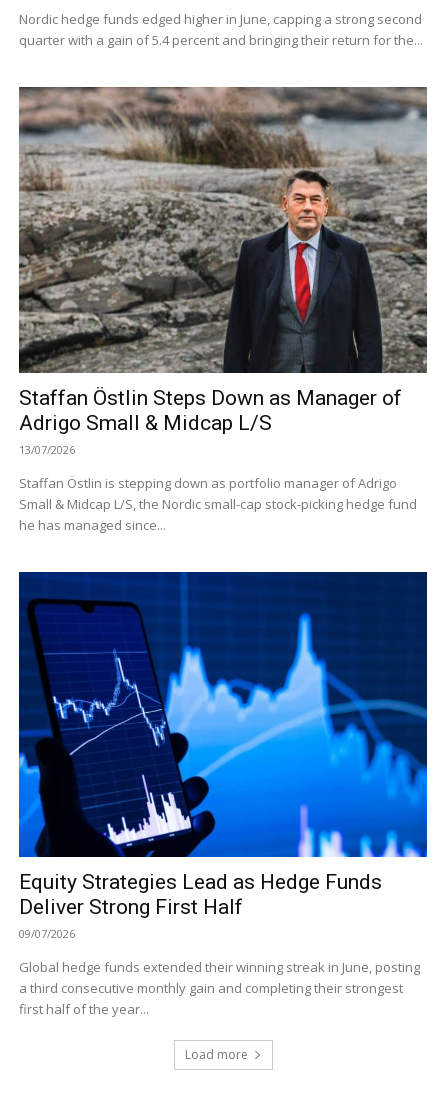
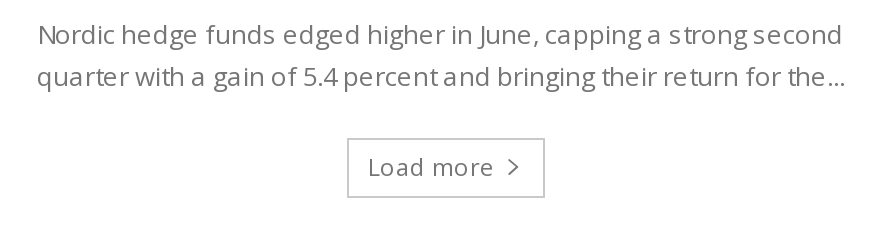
- [image]
- Staffan Östlin Steps Down as Manager of
- Adrigo Small & Midcap L/S
- 13/07/2026
- Staffan Östlin is stepping down as portfolio manager of Adrigo
- Small & Midcap L/S, the Nordic small-cap stock-picking hedge fund
- he has managed since...

- [image]
- Equity Strategies Lead as Hedge Funds
- Deliver Strong First Half
- 09/07/2026
- Global hedge funds extended their winning streak in June, posting
- a third consecutive monthly gain and completing their strongest
- first half of the year...
